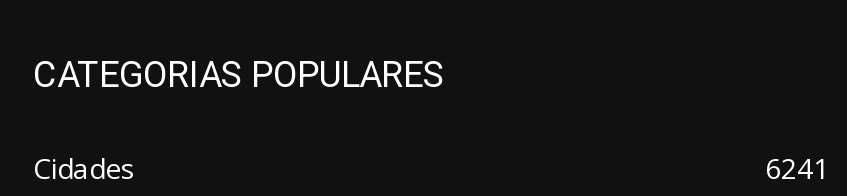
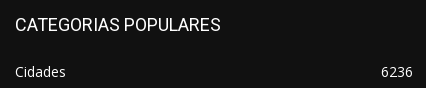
- 6241
+ 6236
